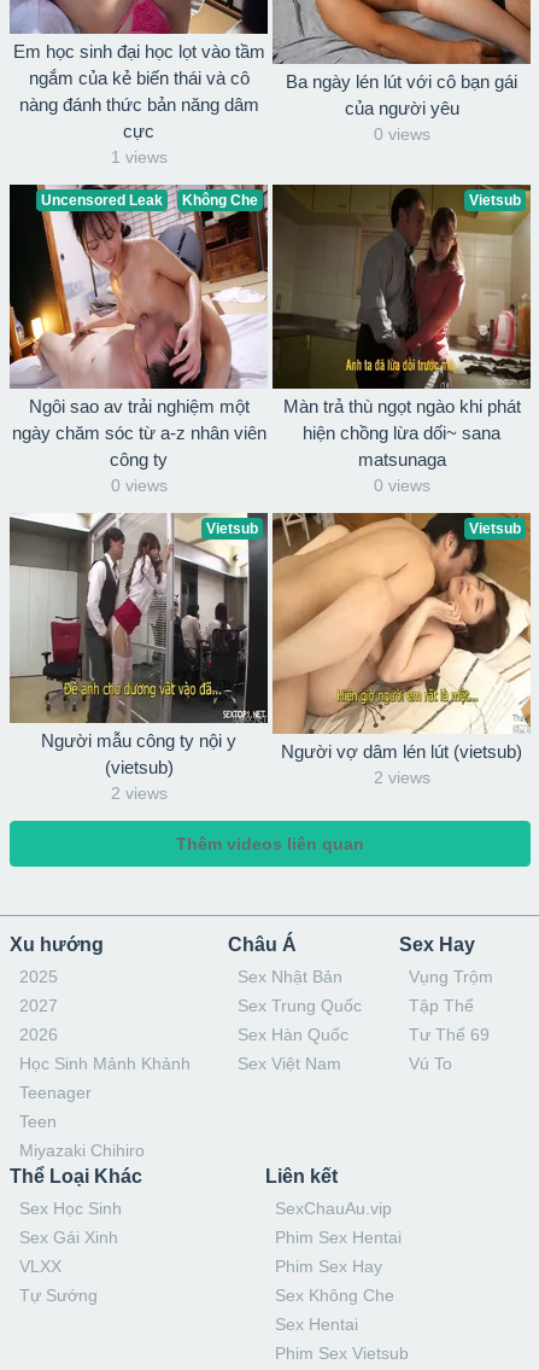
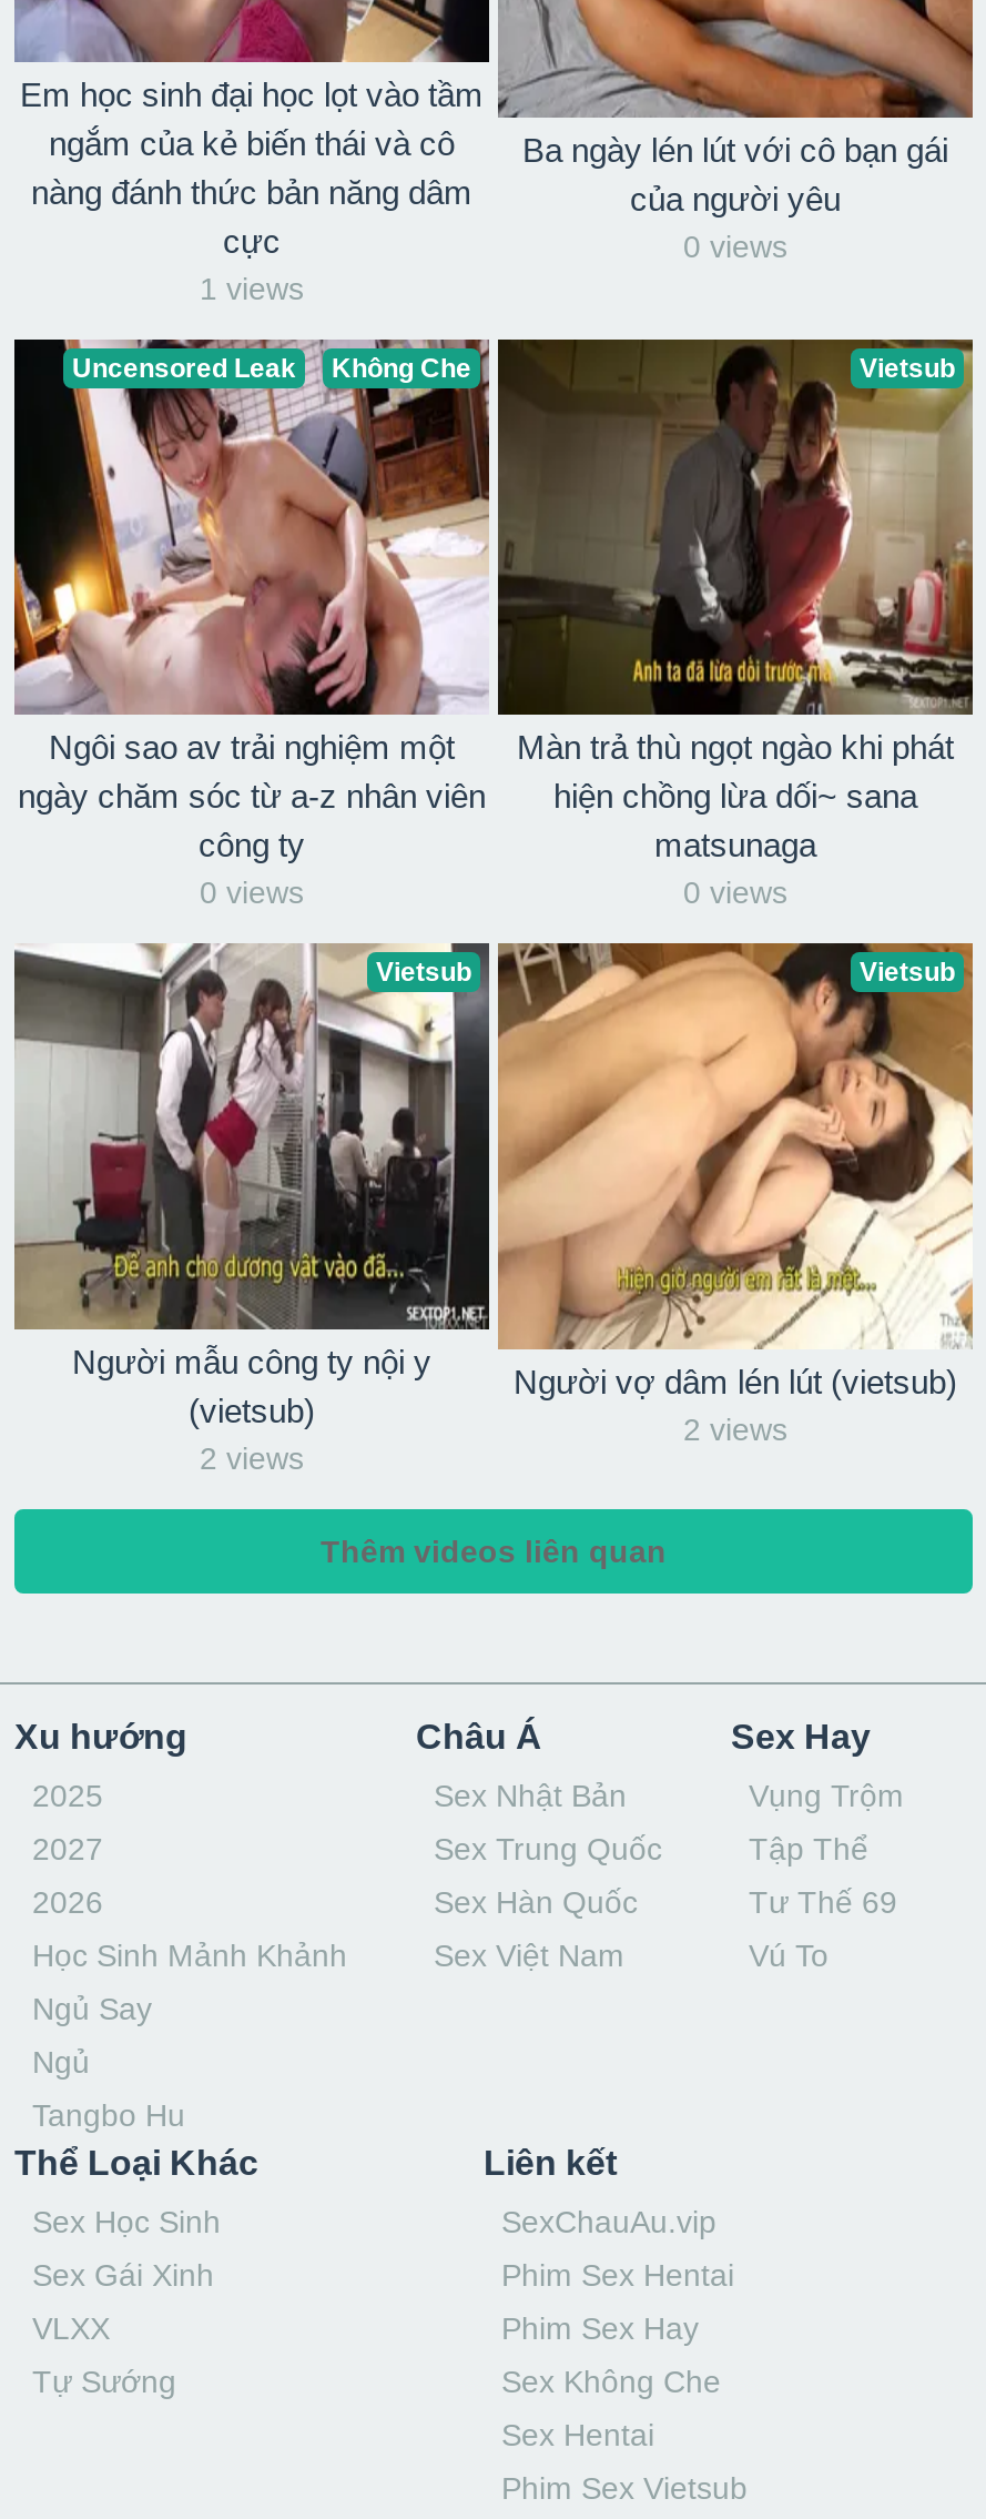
- Teenager
+ Ngủ Say

- Teen
+ Ngủ

- Miyazaki Chihiro
+ Tangbo Hu
